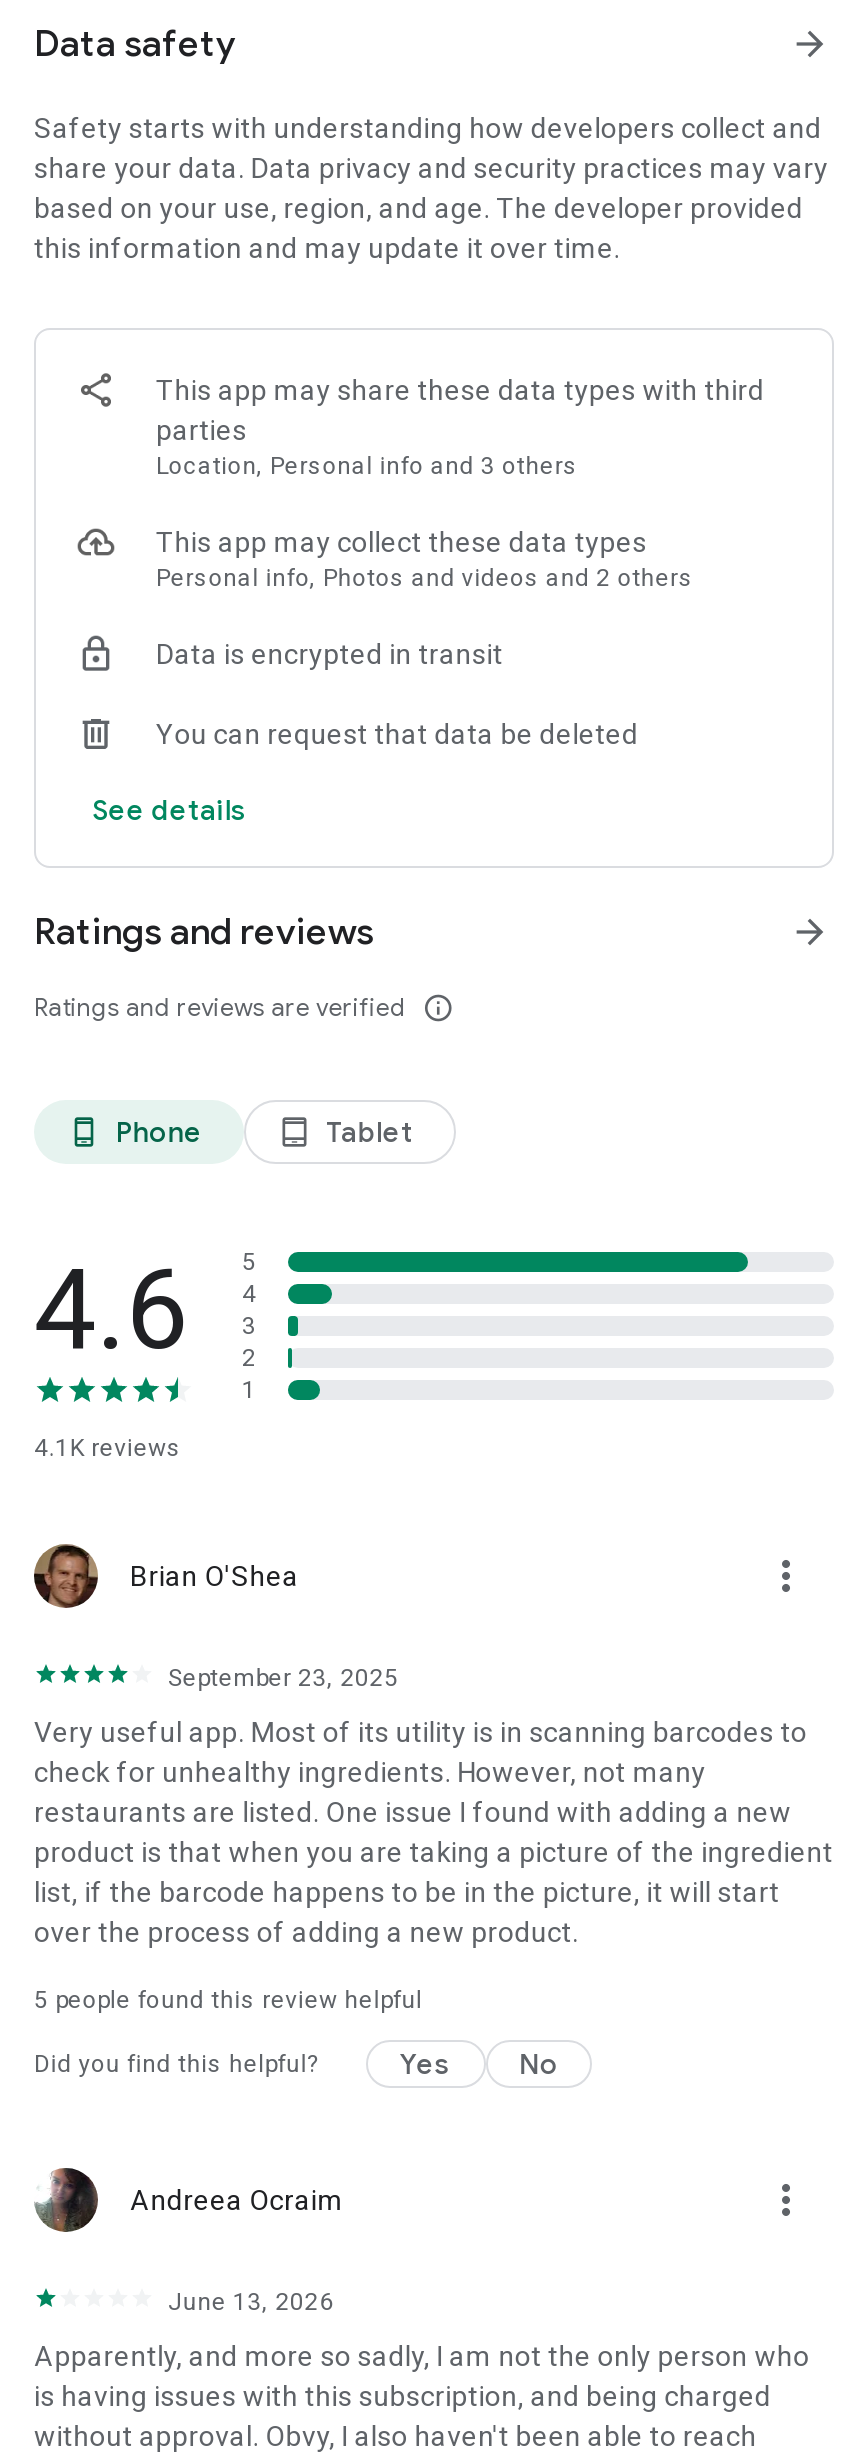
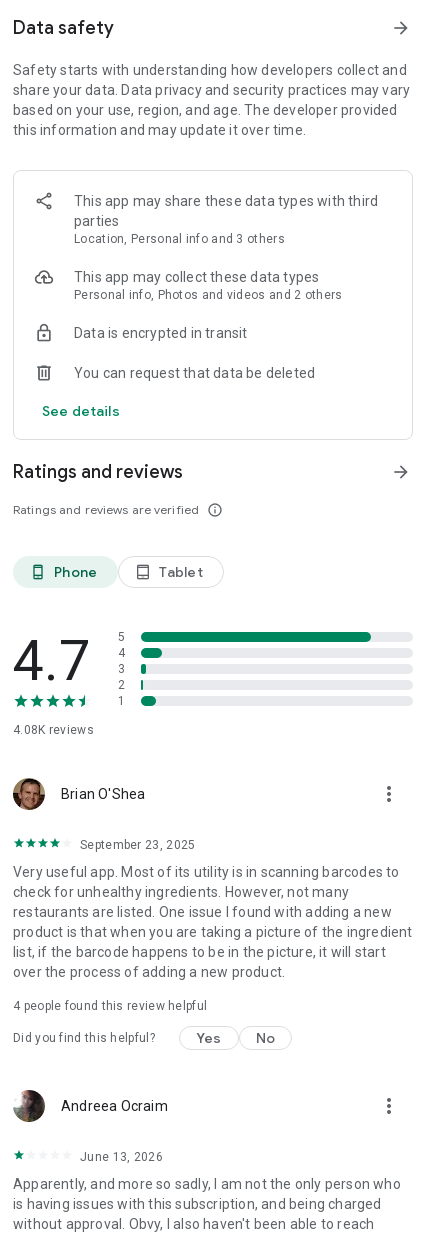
- 4.6 5 4 3 2
+ 4.7 5 4 3 2

- 4.1K reviews
+ 4.08K reviews

- 5 people found this review helpful
+ 4 people found this review helpful
